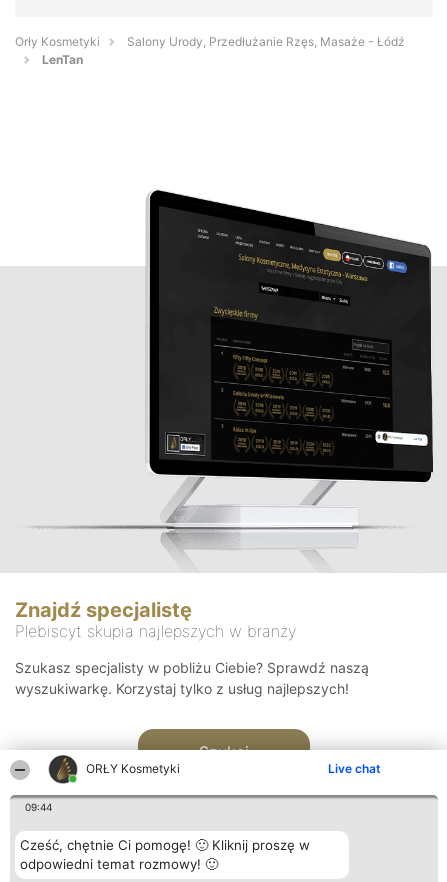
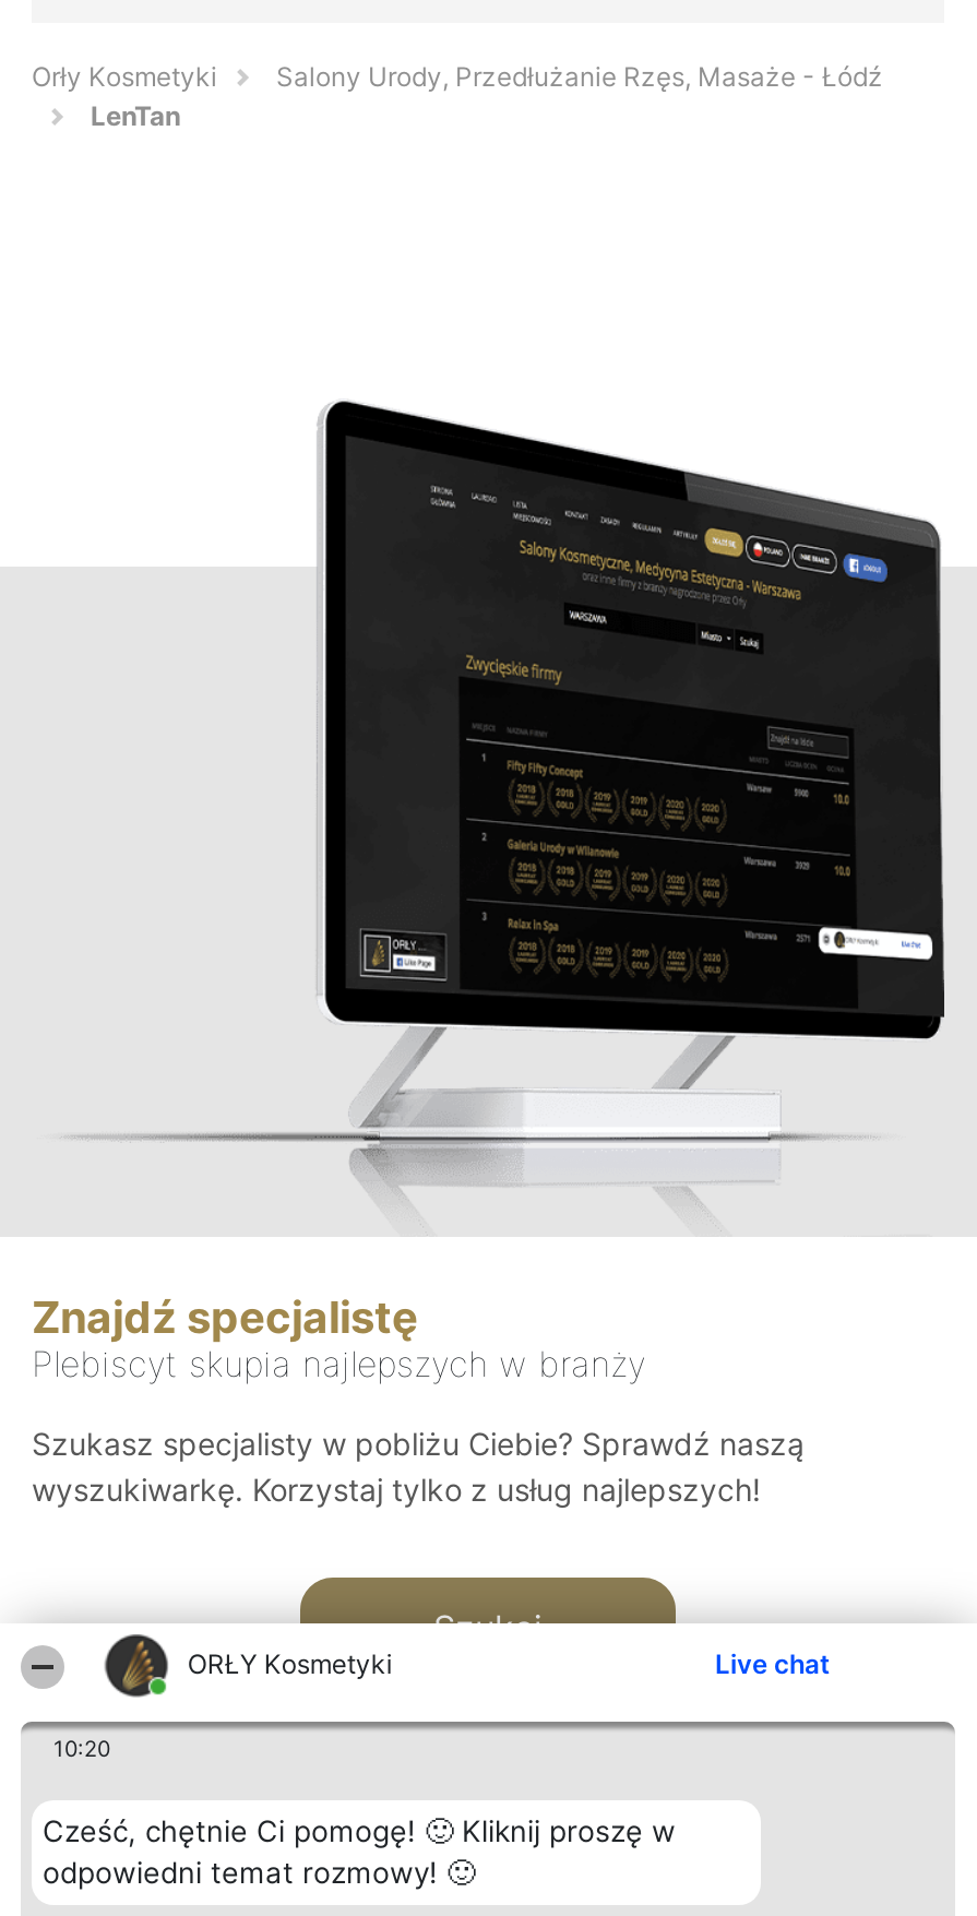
- 09:44
+ 10:20
